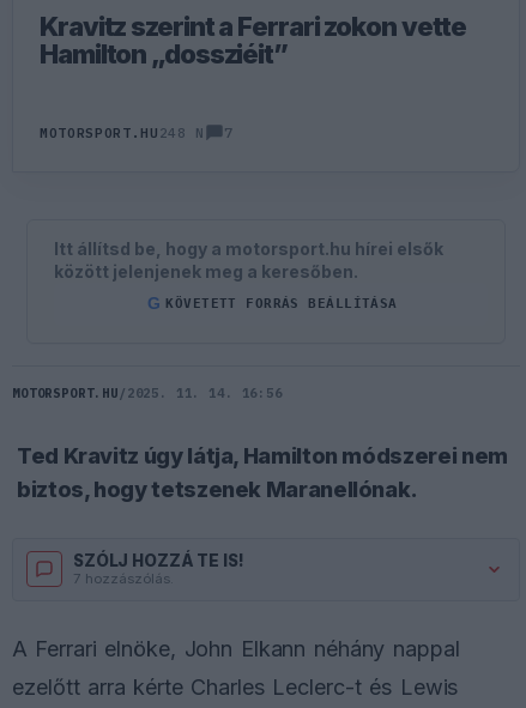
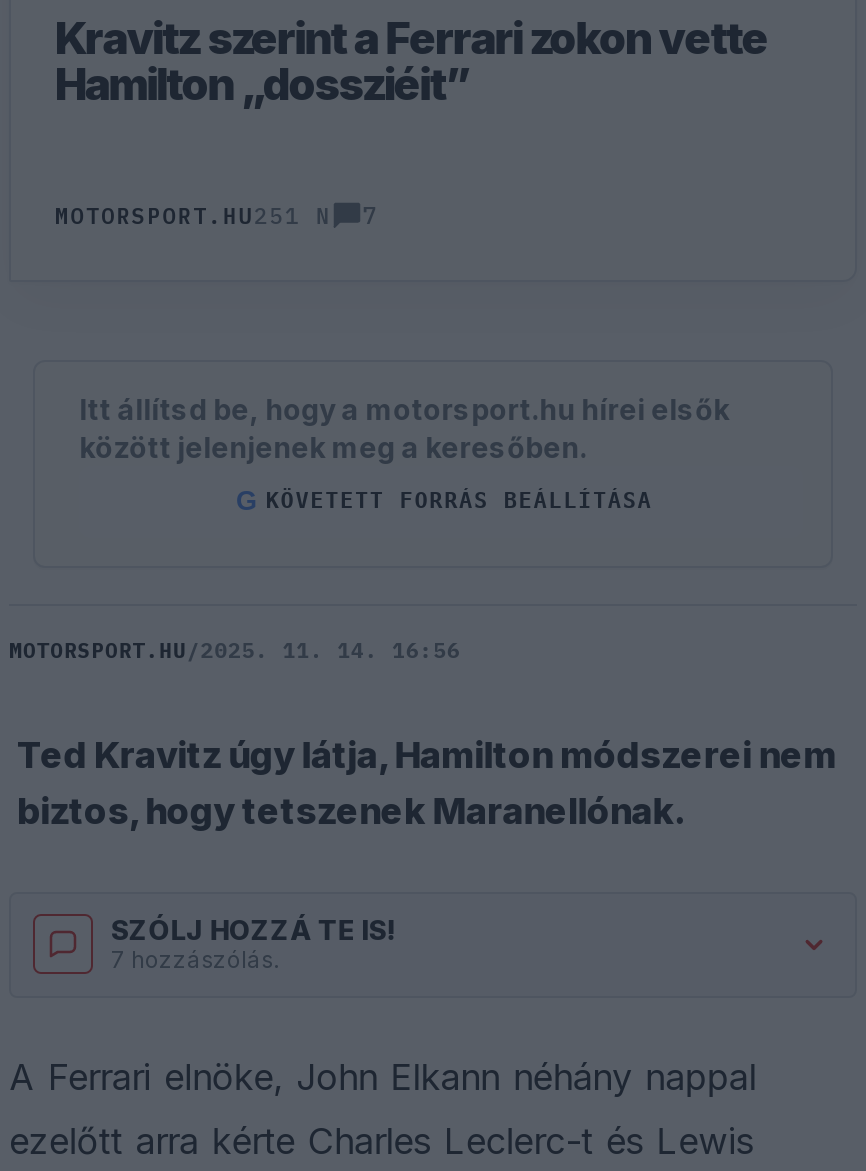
- MOTORSPORT.HU248 N
+ MOTORSPORT.HU251 N
